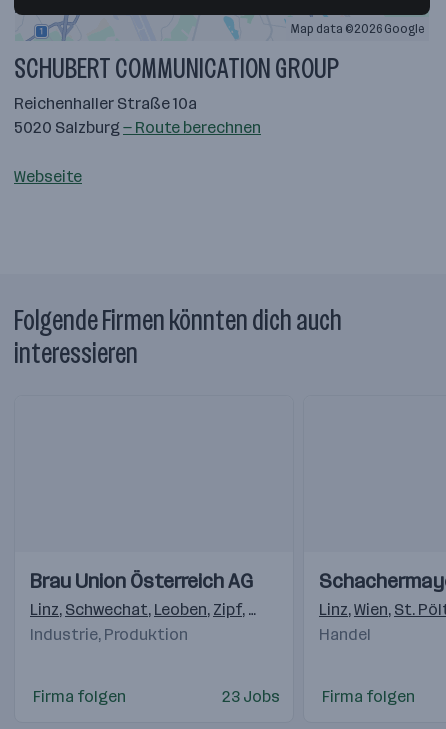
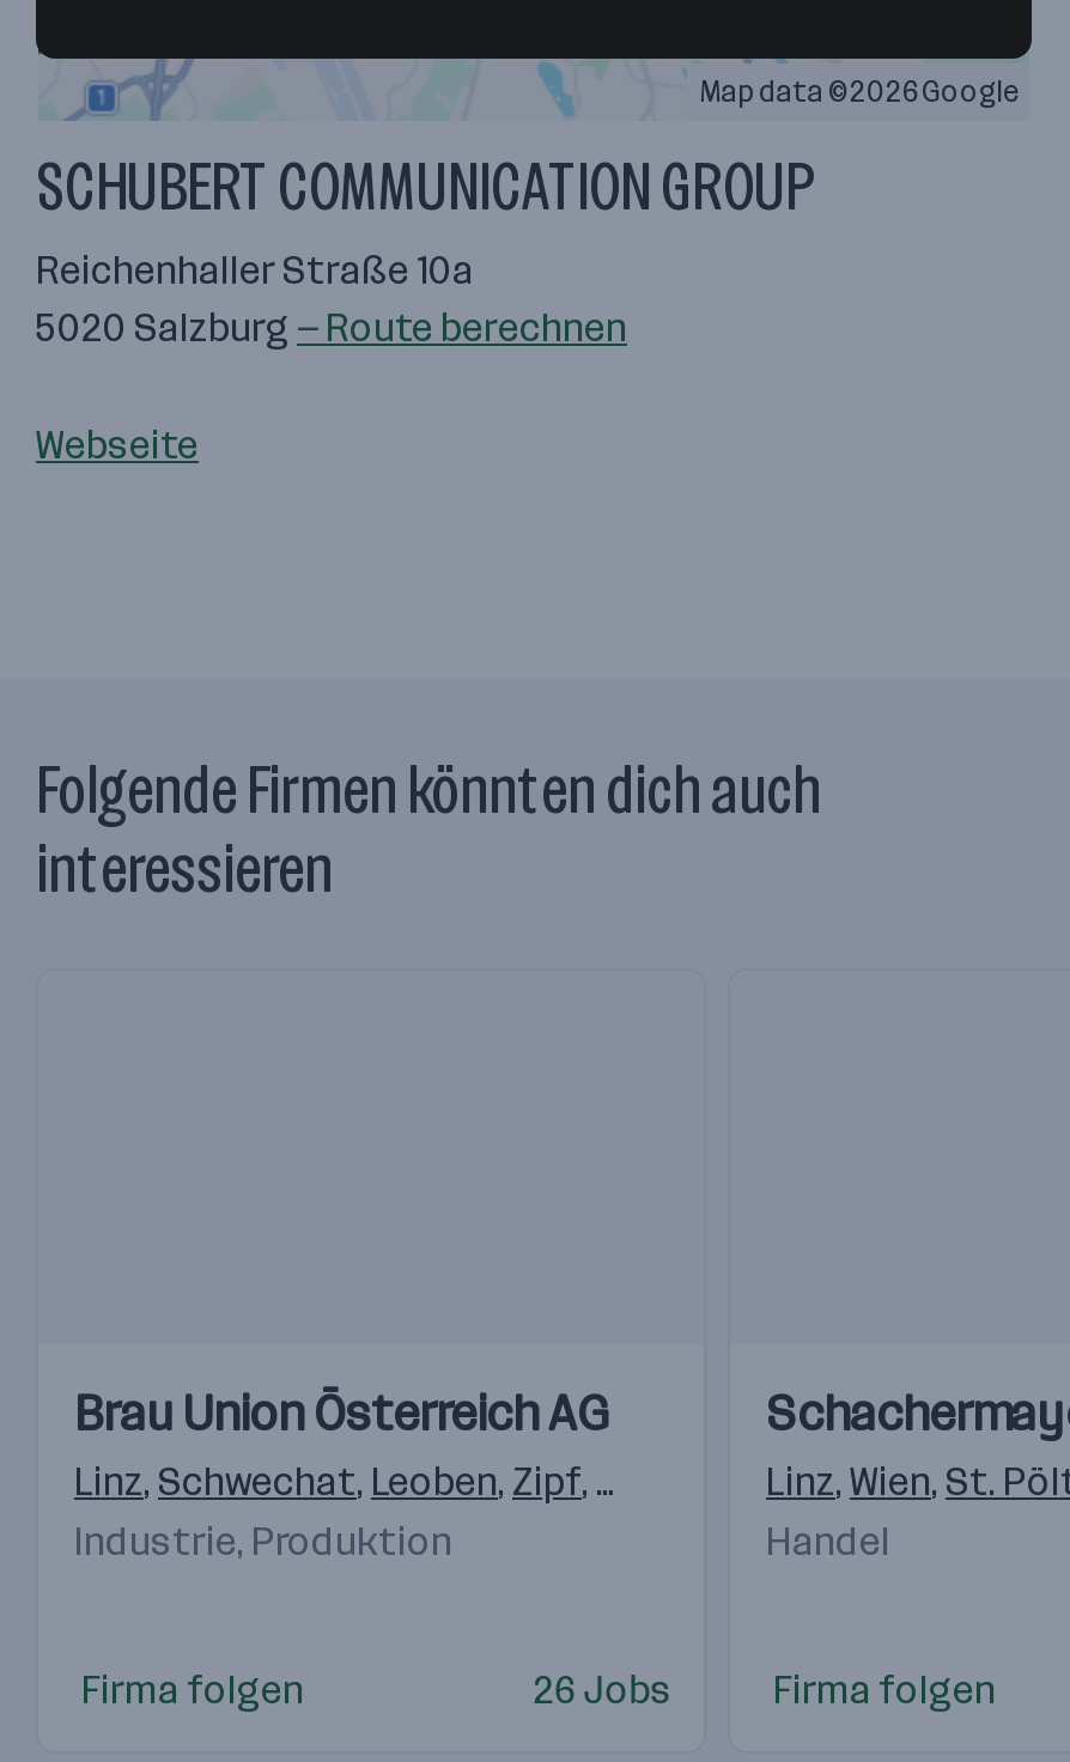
- 23 Jobs
+ 26 Jobs
